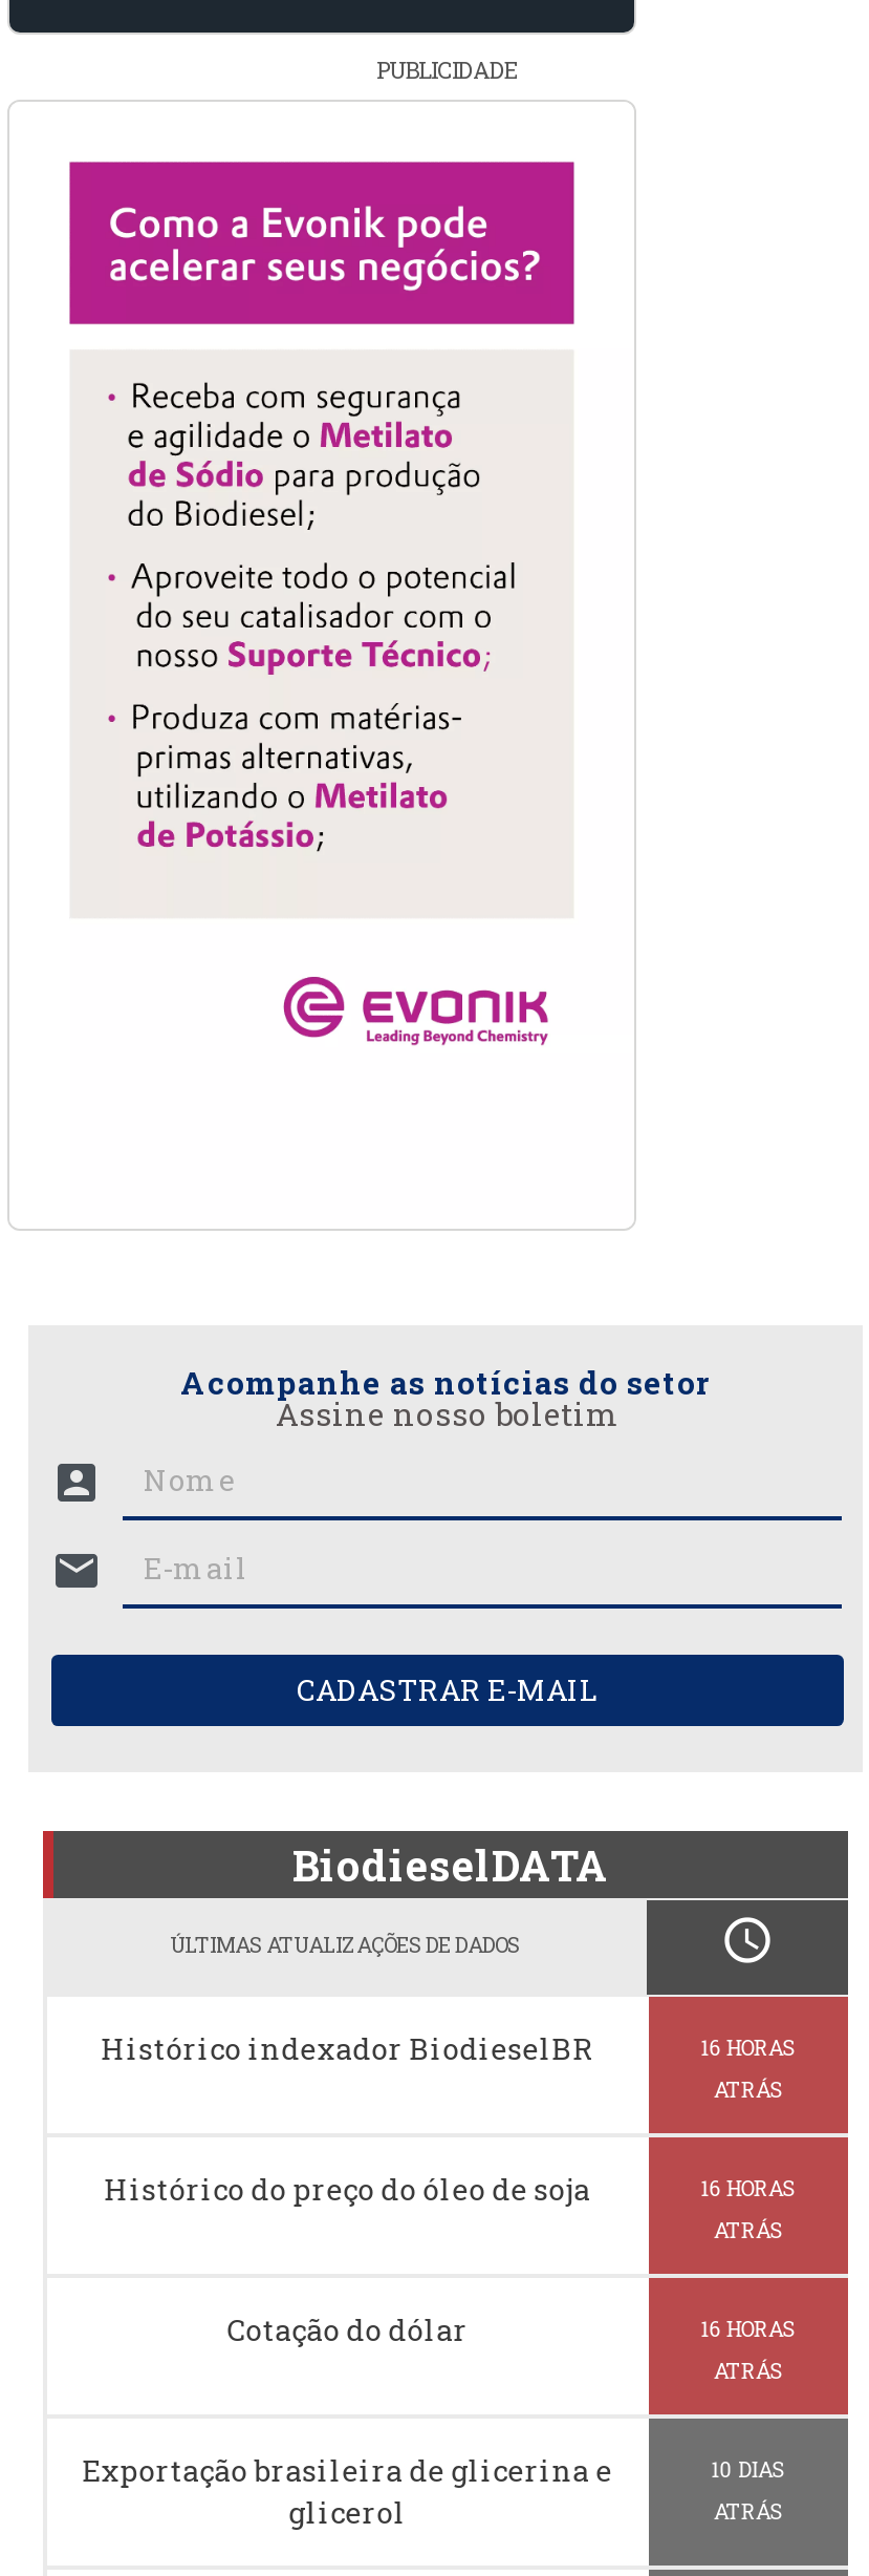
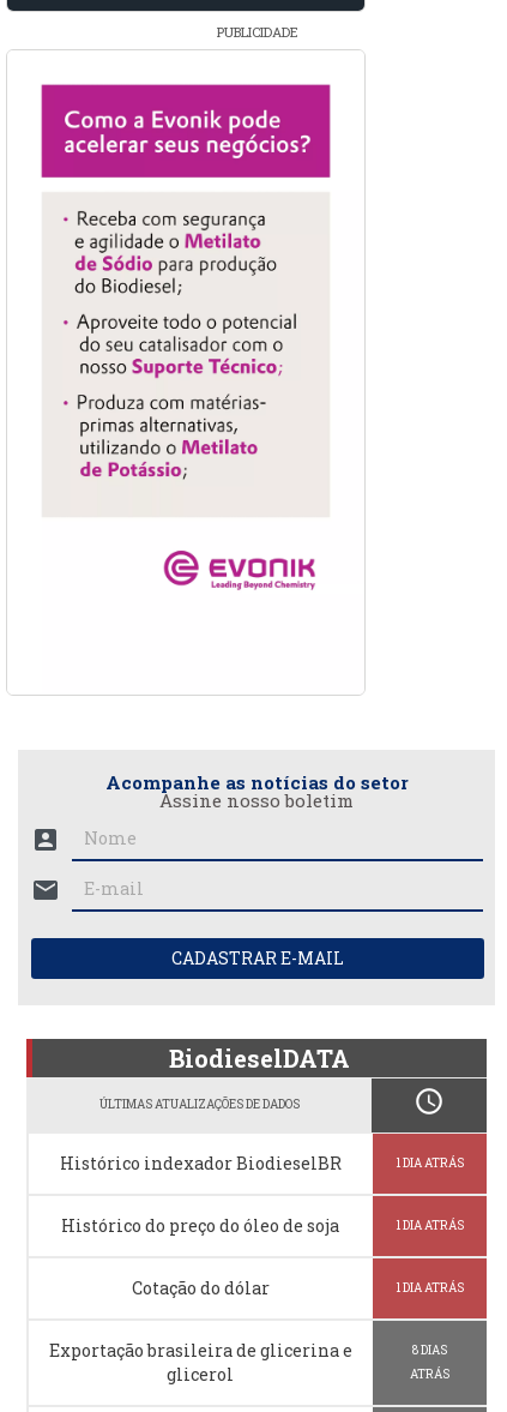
- 16 HORAS
- ATRÁS
+ 1 DIA ATRÁS

- 16 HORAS
- ATRÁS
+ 1 DIA ATRÁS

- 16 HORAS
- ATRÁS
+ 1 DIA ATRÁS

- 10 DIAS
+ 8 DIAS
